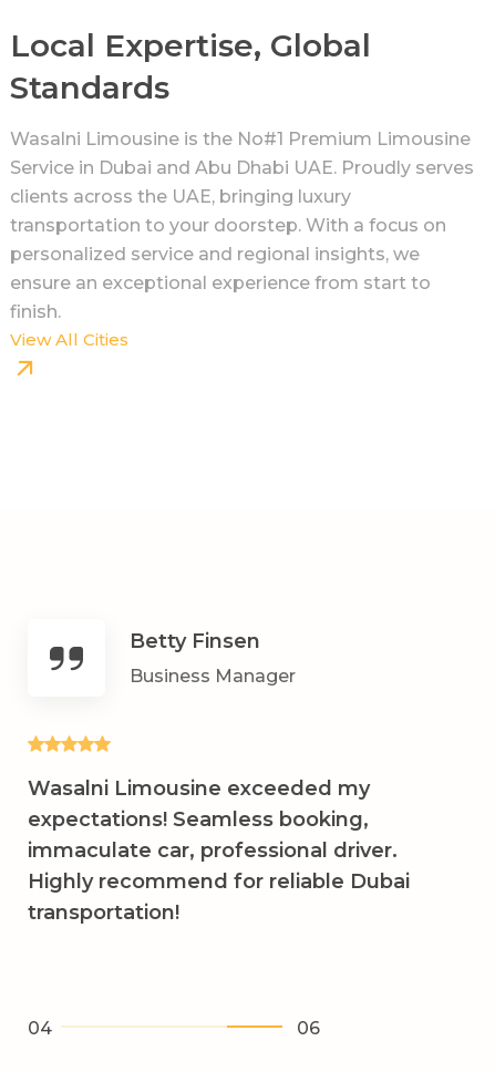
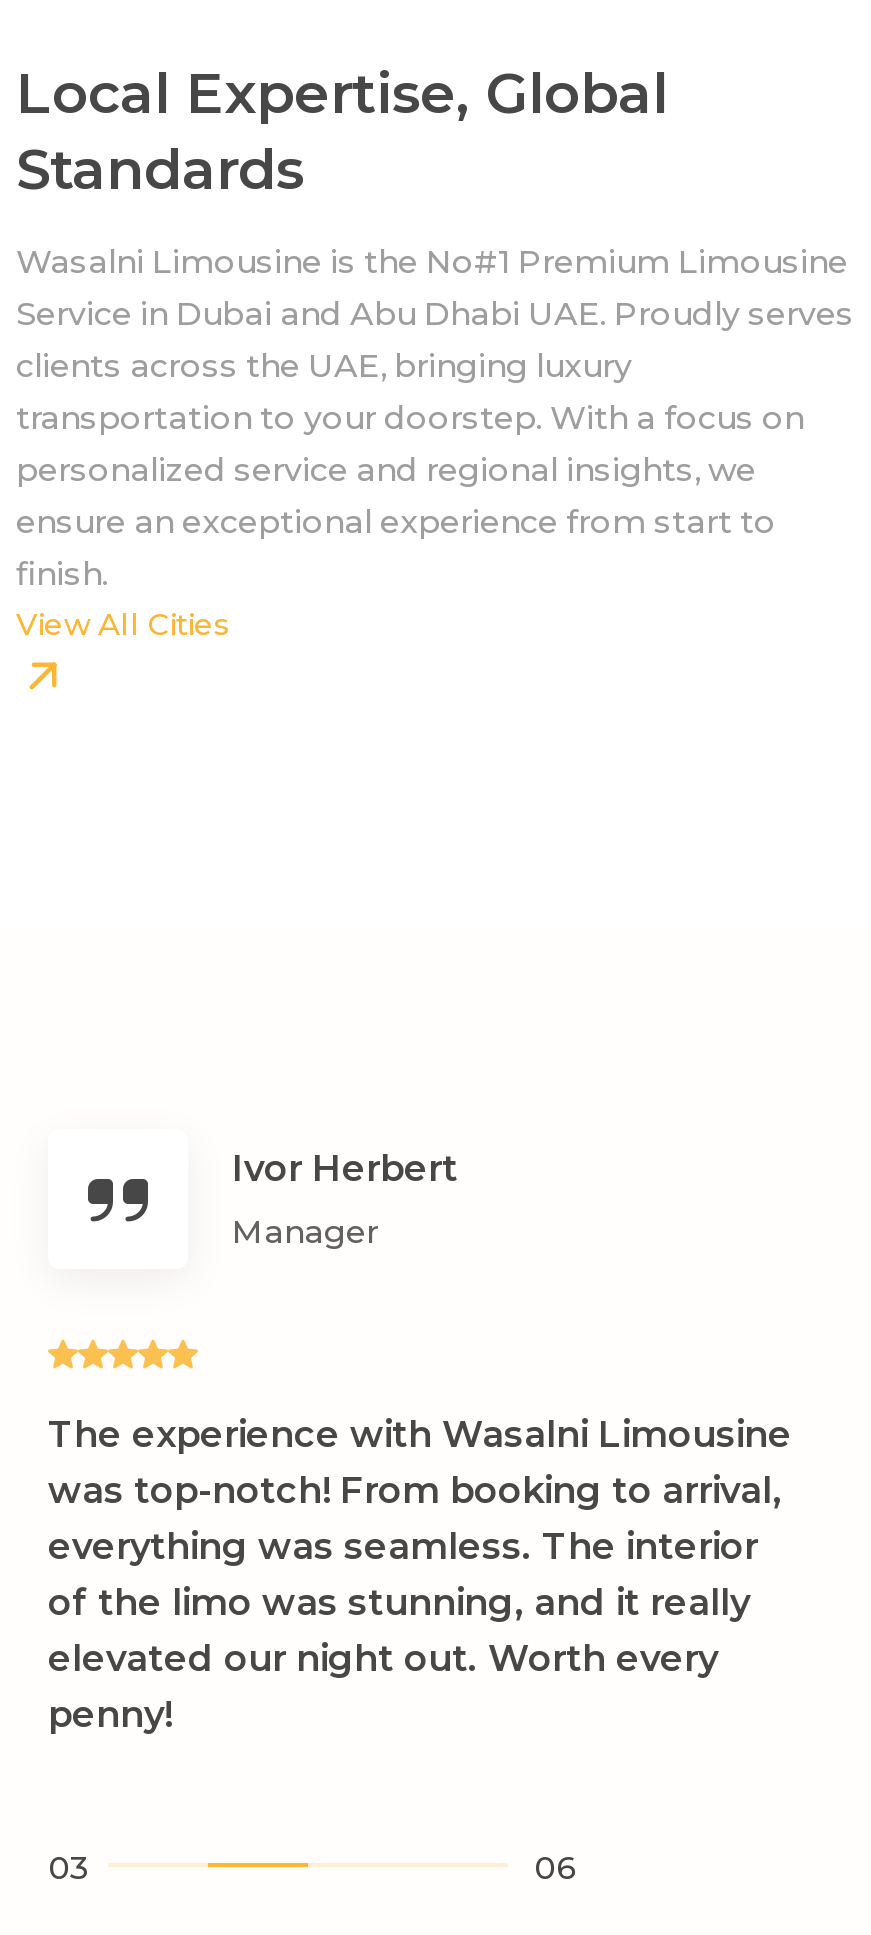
- Betty Finsen
+ Ivor Herbert

- Business Manager
+ Manager

- Wasalni Limousine exceeded my
- expectations! Seamless booking,
- immaculate car, professional driver.
- Highly recommend for reliable Dubai
- transportation!
+ The experience with Wasalni Limousine
+ was top-notch! From booking to arrival,
+ everything was seamless. The interior
+ of the limo was stunning, and it really
+ elevated our night out. Worth every
+ penny!

- 04
+ 03
